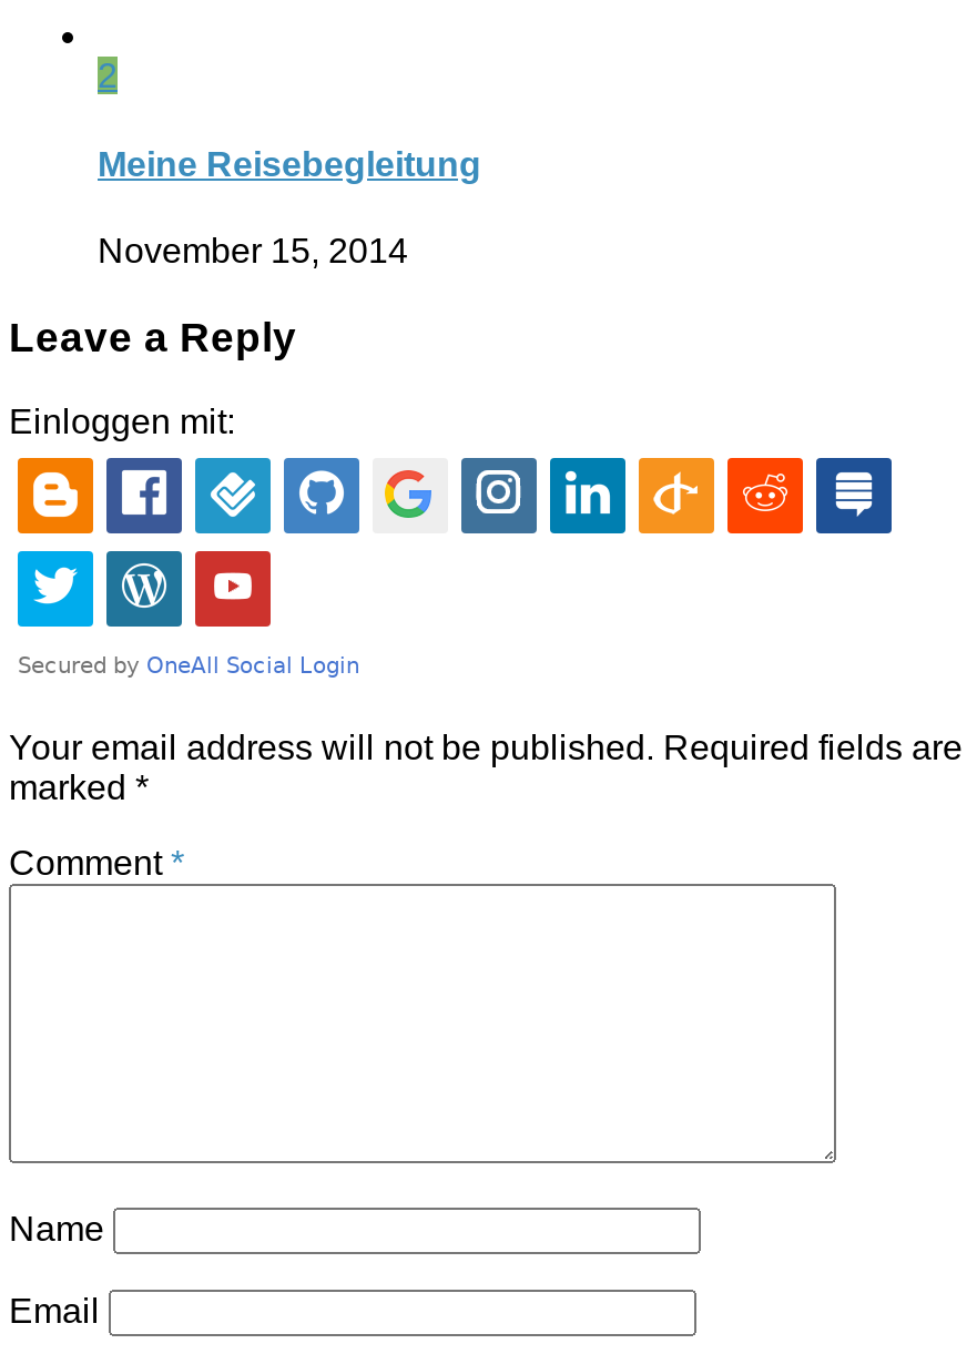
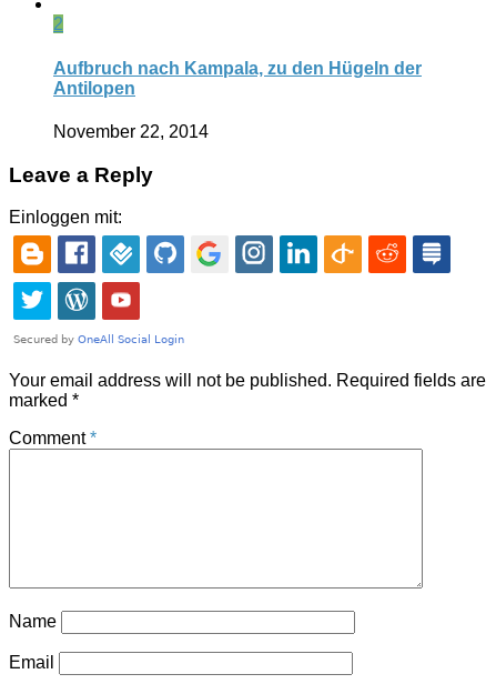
- Meine Reisebegleitung
+ Aufbruch nach Kampala, zu den Hügeln der
+ Antilopen

- November 15, 2014
+ November 22, 2014
